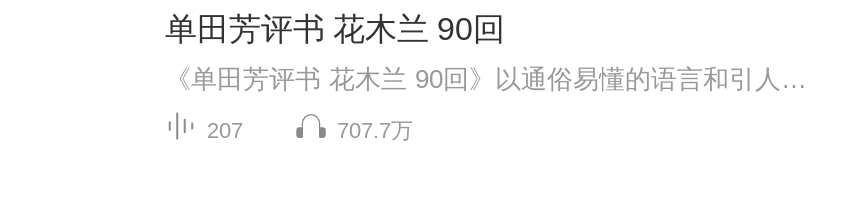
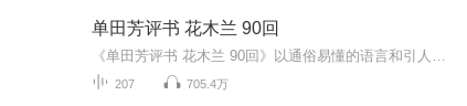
- 707.7万
+ 705.4万
